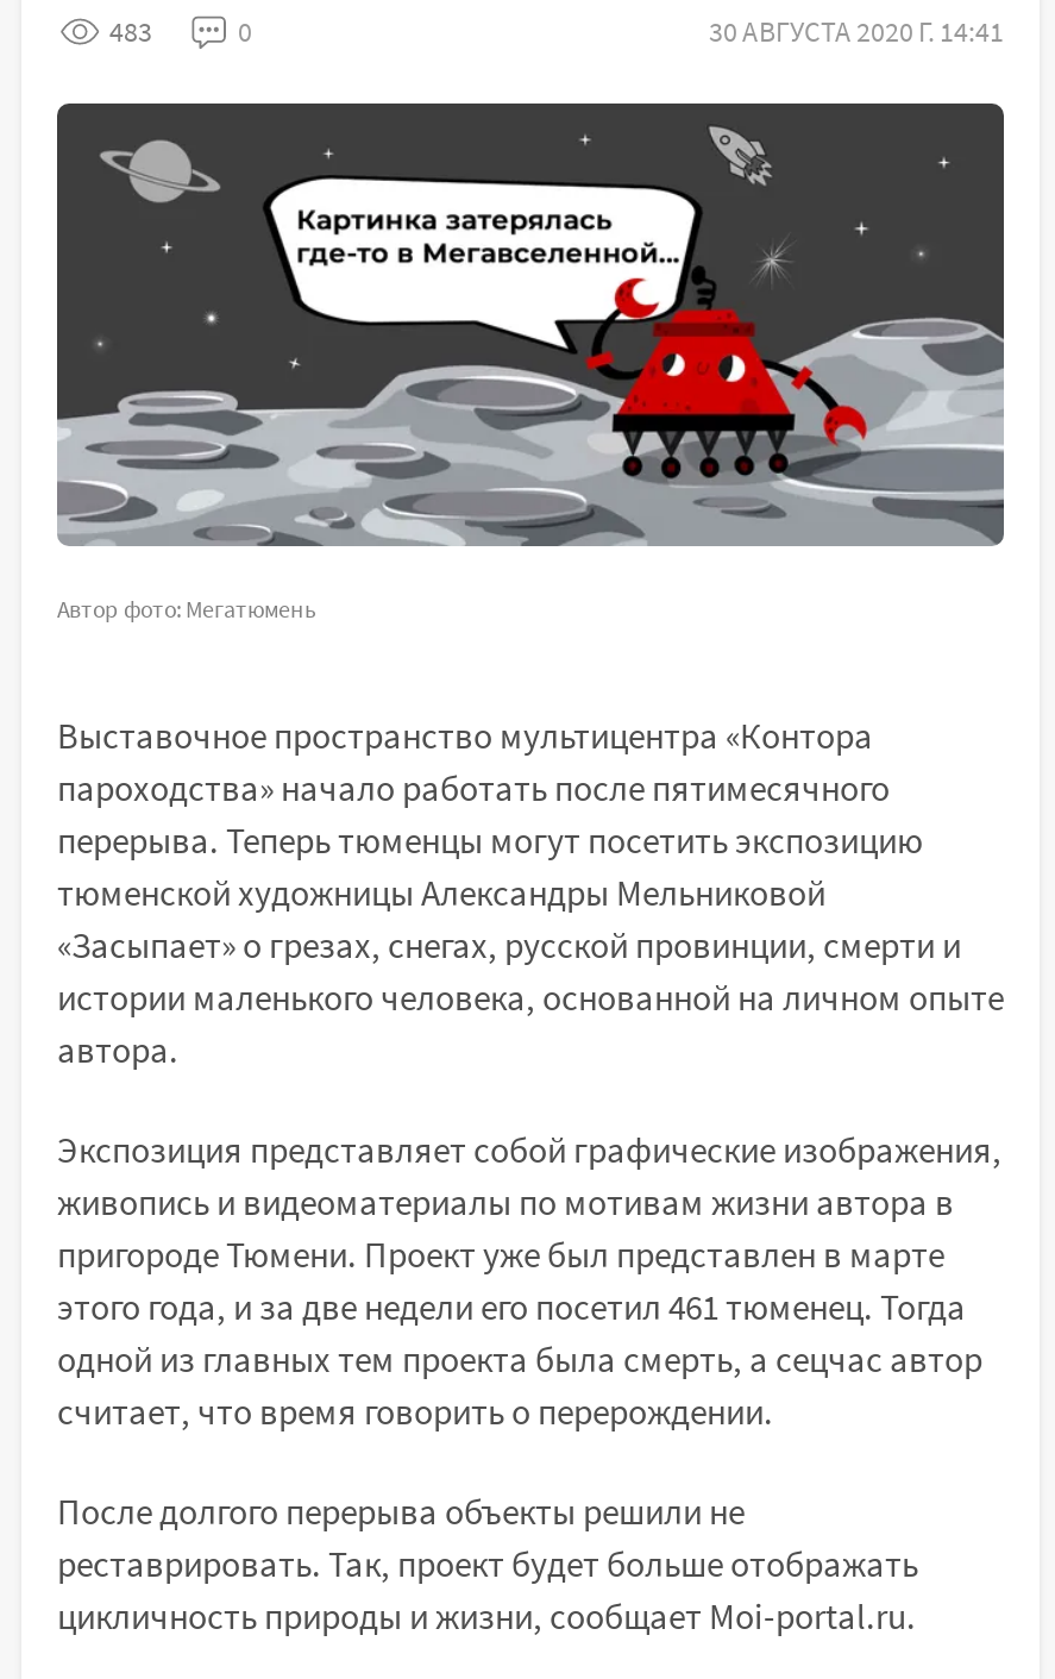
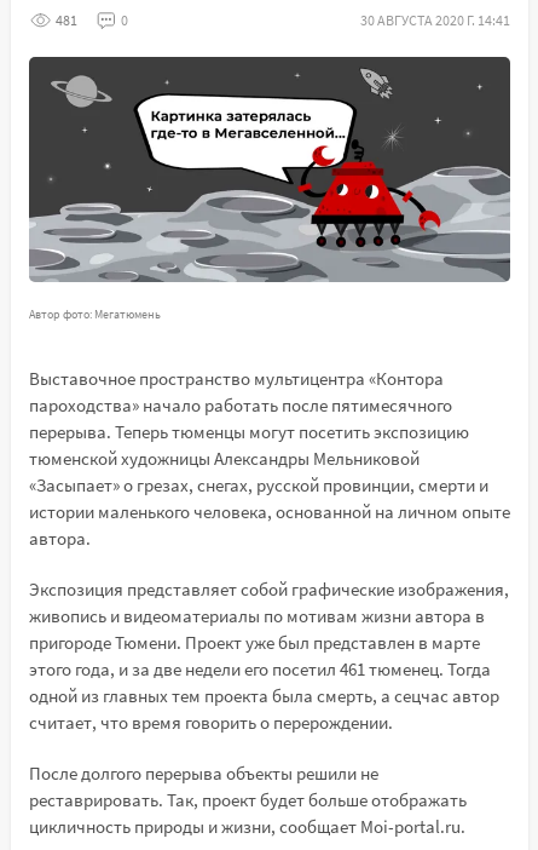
- 483
+ 481
